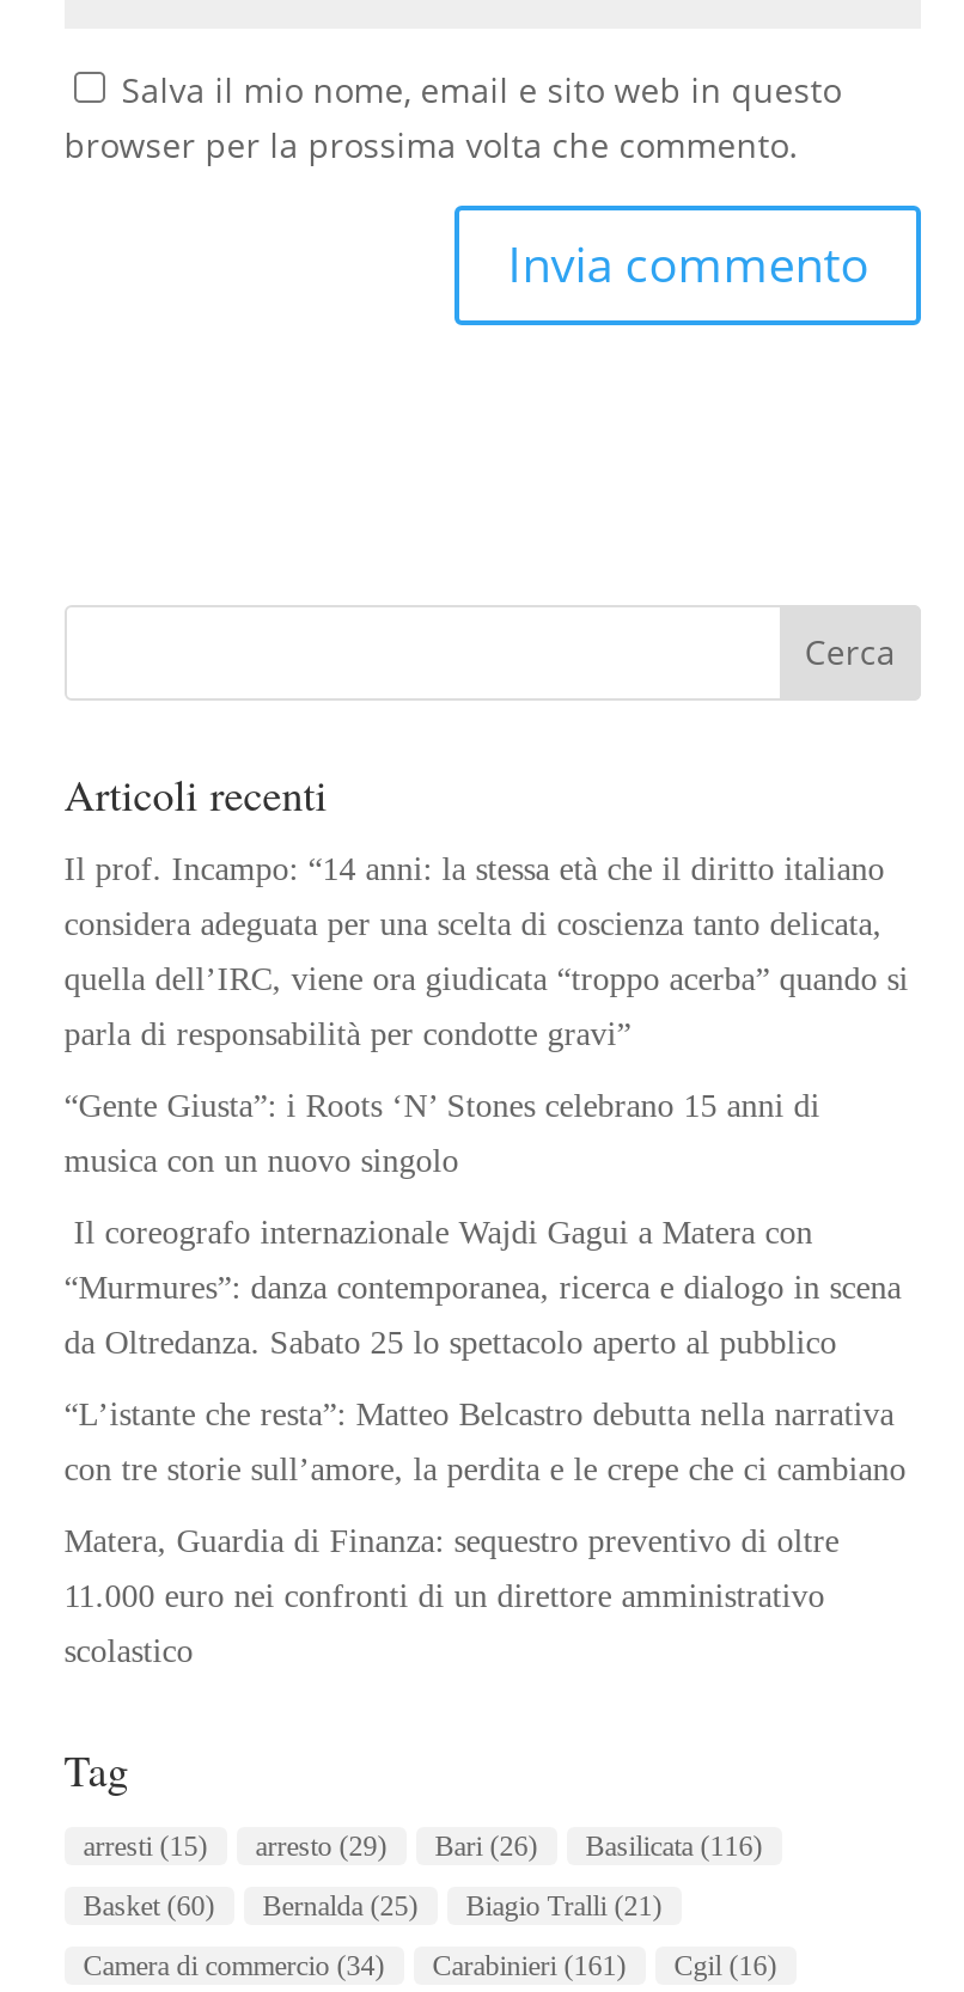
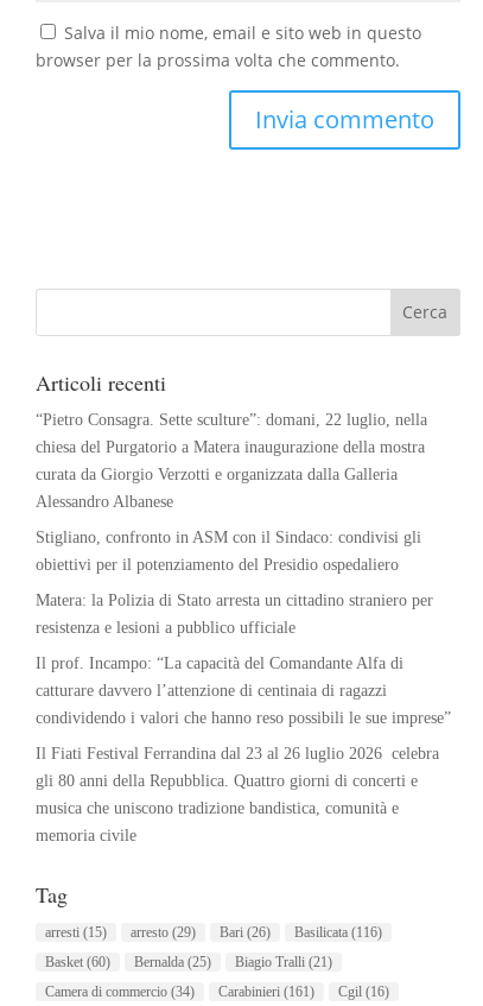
- Il prof. Incampo: “14 anni: la stessa età che il diritto italiano
- considera adeguata per una scelta di coscienza tanto delicata,
- quella dell’IRC, viene ora giudicata “troppo acerba” quando si
- parla di responsabilità per condotte gravi”
- “Gente Giusta”: i Roots ‘N’ Stones celebrano 15 anni di
- musica con un nuovo singolo
- Il coreografo internazionale Wajdi Gagui a Matera con
- “Murmures”: danza contemporanea, ricerca e dialogo in scena
- da Oltredanza. Sabato 25 lo spettacolo aperto al pubblico
- “L’istante che resta”: Matteo Belcastro debutta nella narrativa
- con tre storie sull’amore, la perdita e le crepe che ci cambiano
- Matera, Guardia di Finanza: sequestro preventivo di oltre
- 11.000 euro nei confronti di un direttore amministrativo
- scolastico
+ “Pietro Consagra. Sette sculture”: domani, 22 luglio, nella
+ chiesa del Purgatorio a Matera inaugurazione della mostra
+ curata da Giorgio Verzotti e organizzata dalla Galleria
+ Alessandro Albanese
+ Stigliano, confronto in ASM con il Sindaco: condivisi gli
+ obiettivi per il potenziamento del Presidio ospedaliero
+ Matera: la Polizia di Stato arresta un cittadino straniero per
+ resistenza e lesioni a pubblico ufficiale
+ Il prof. Incampo: “La capacità del Comandante Alfa di
+ catturare davvero l’attenzione di centinaia di ragazzi
+ condividendo i valori che hanno reso possibili le sue imprese”
+ Il Fiati Festival Ferrandina dal 23 al 26 luglio 2026 celebra
+ gli 80 anni della Repubblica. Quattro giorni di concerti e
+ musica che uniscono tradizione bandistica, comunità e
+ memoria civile
